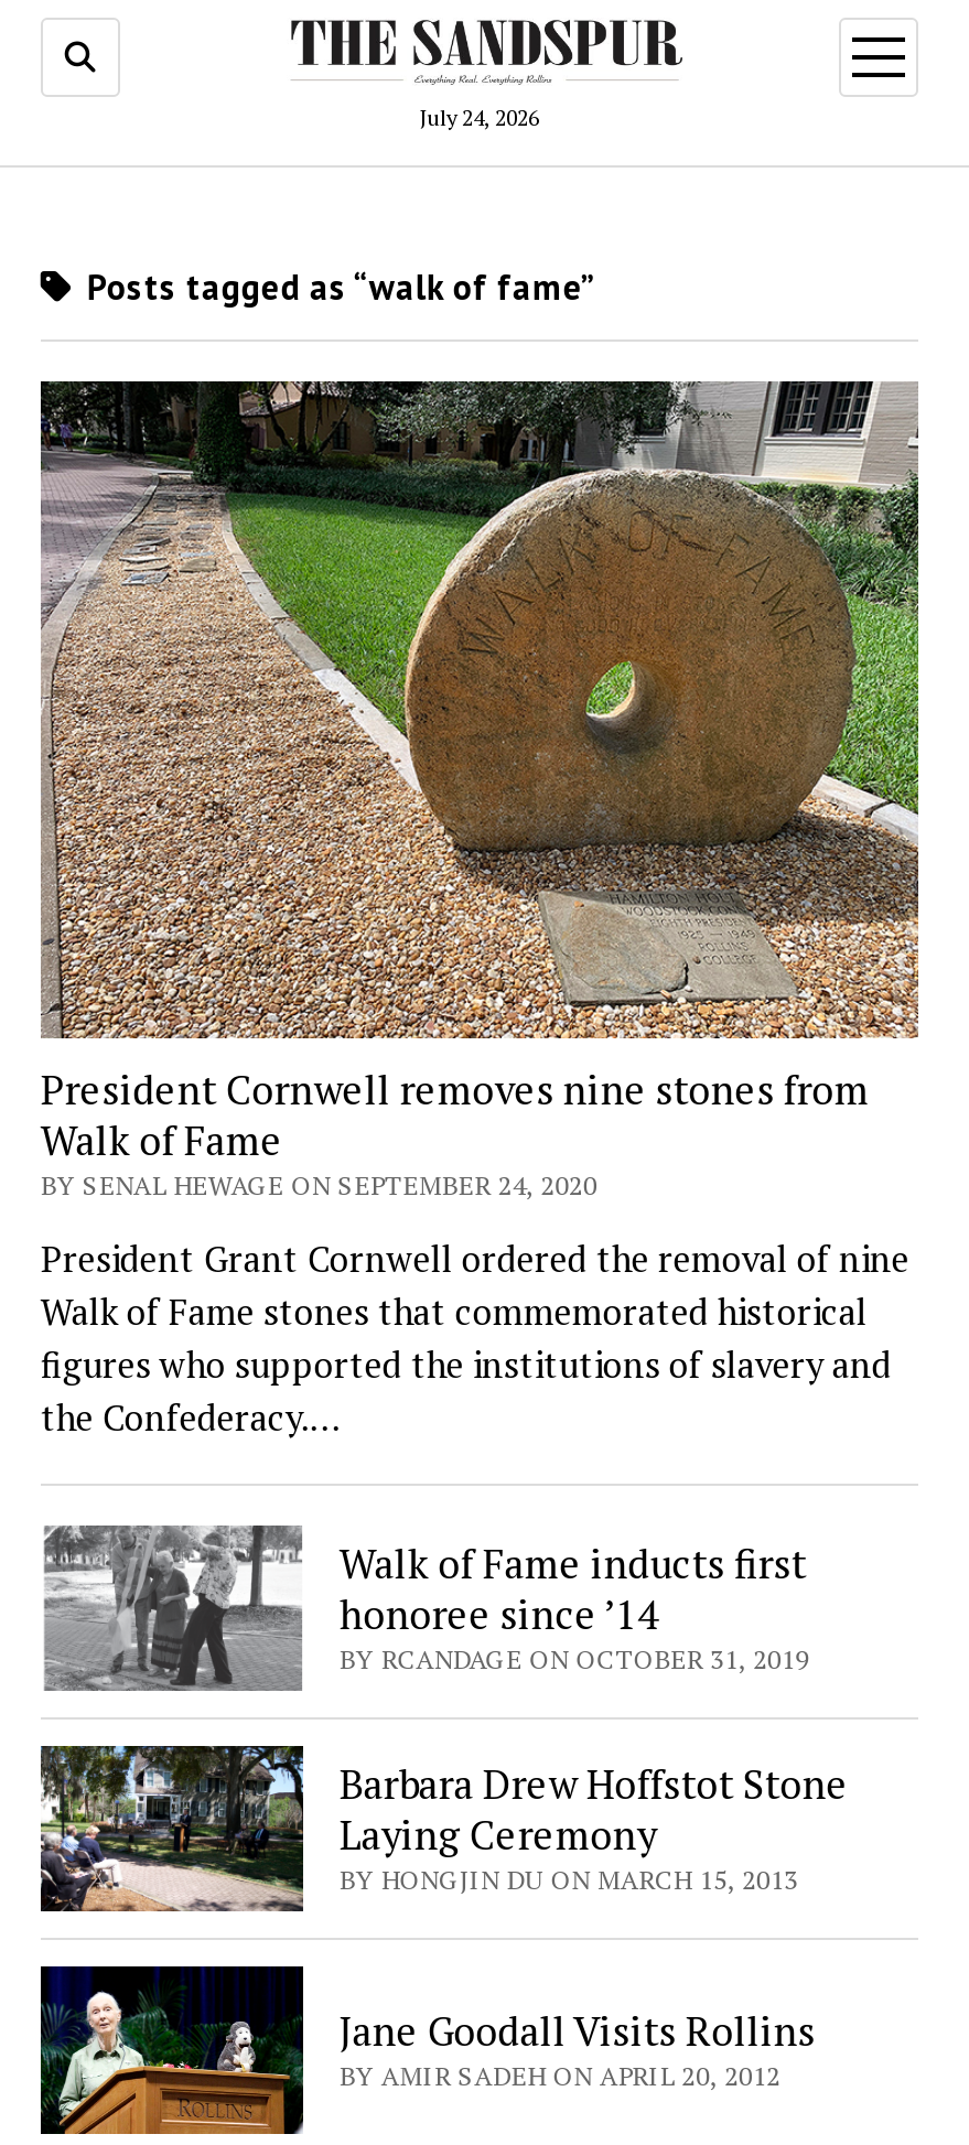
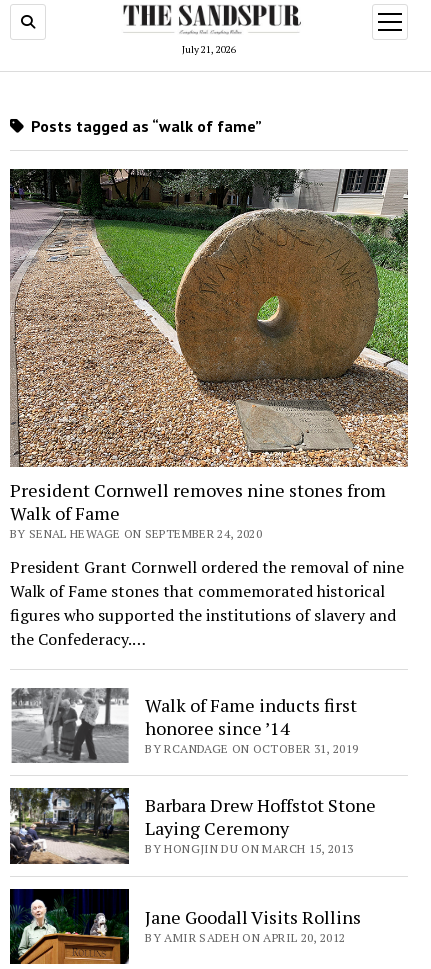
- July 24, 2026
+ July 21, 2026
